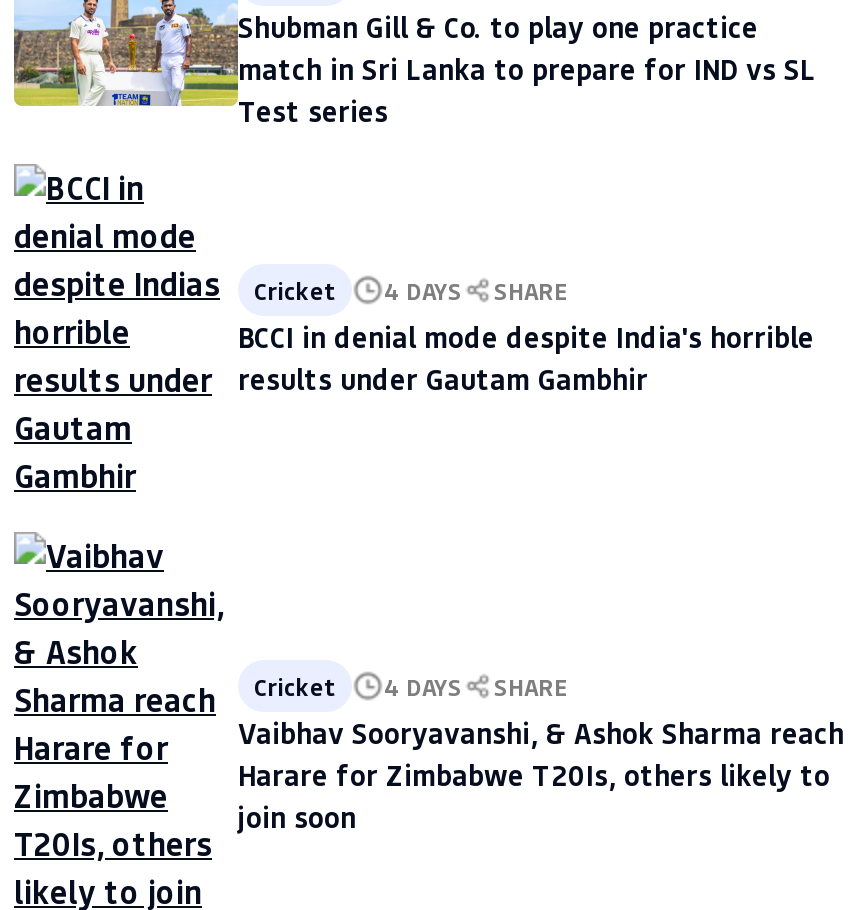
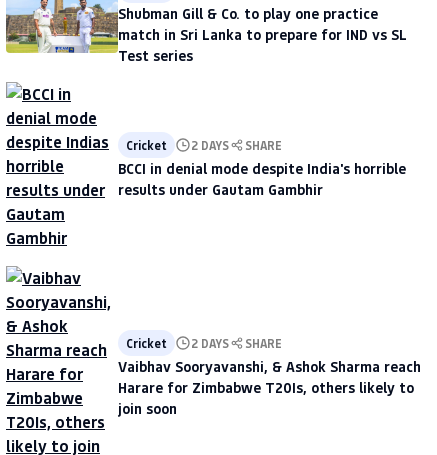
- Cricket 4 DAYS SHARE
+ Cricket 2 DAYS SHARE

- Cricket 4 DAYS SHARE
+ Cricket 2 DAYS SHARE
